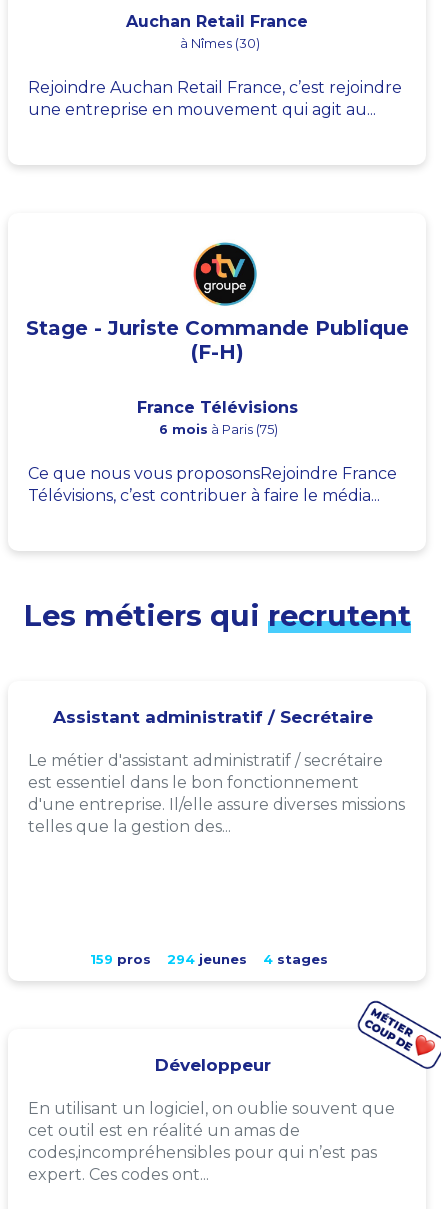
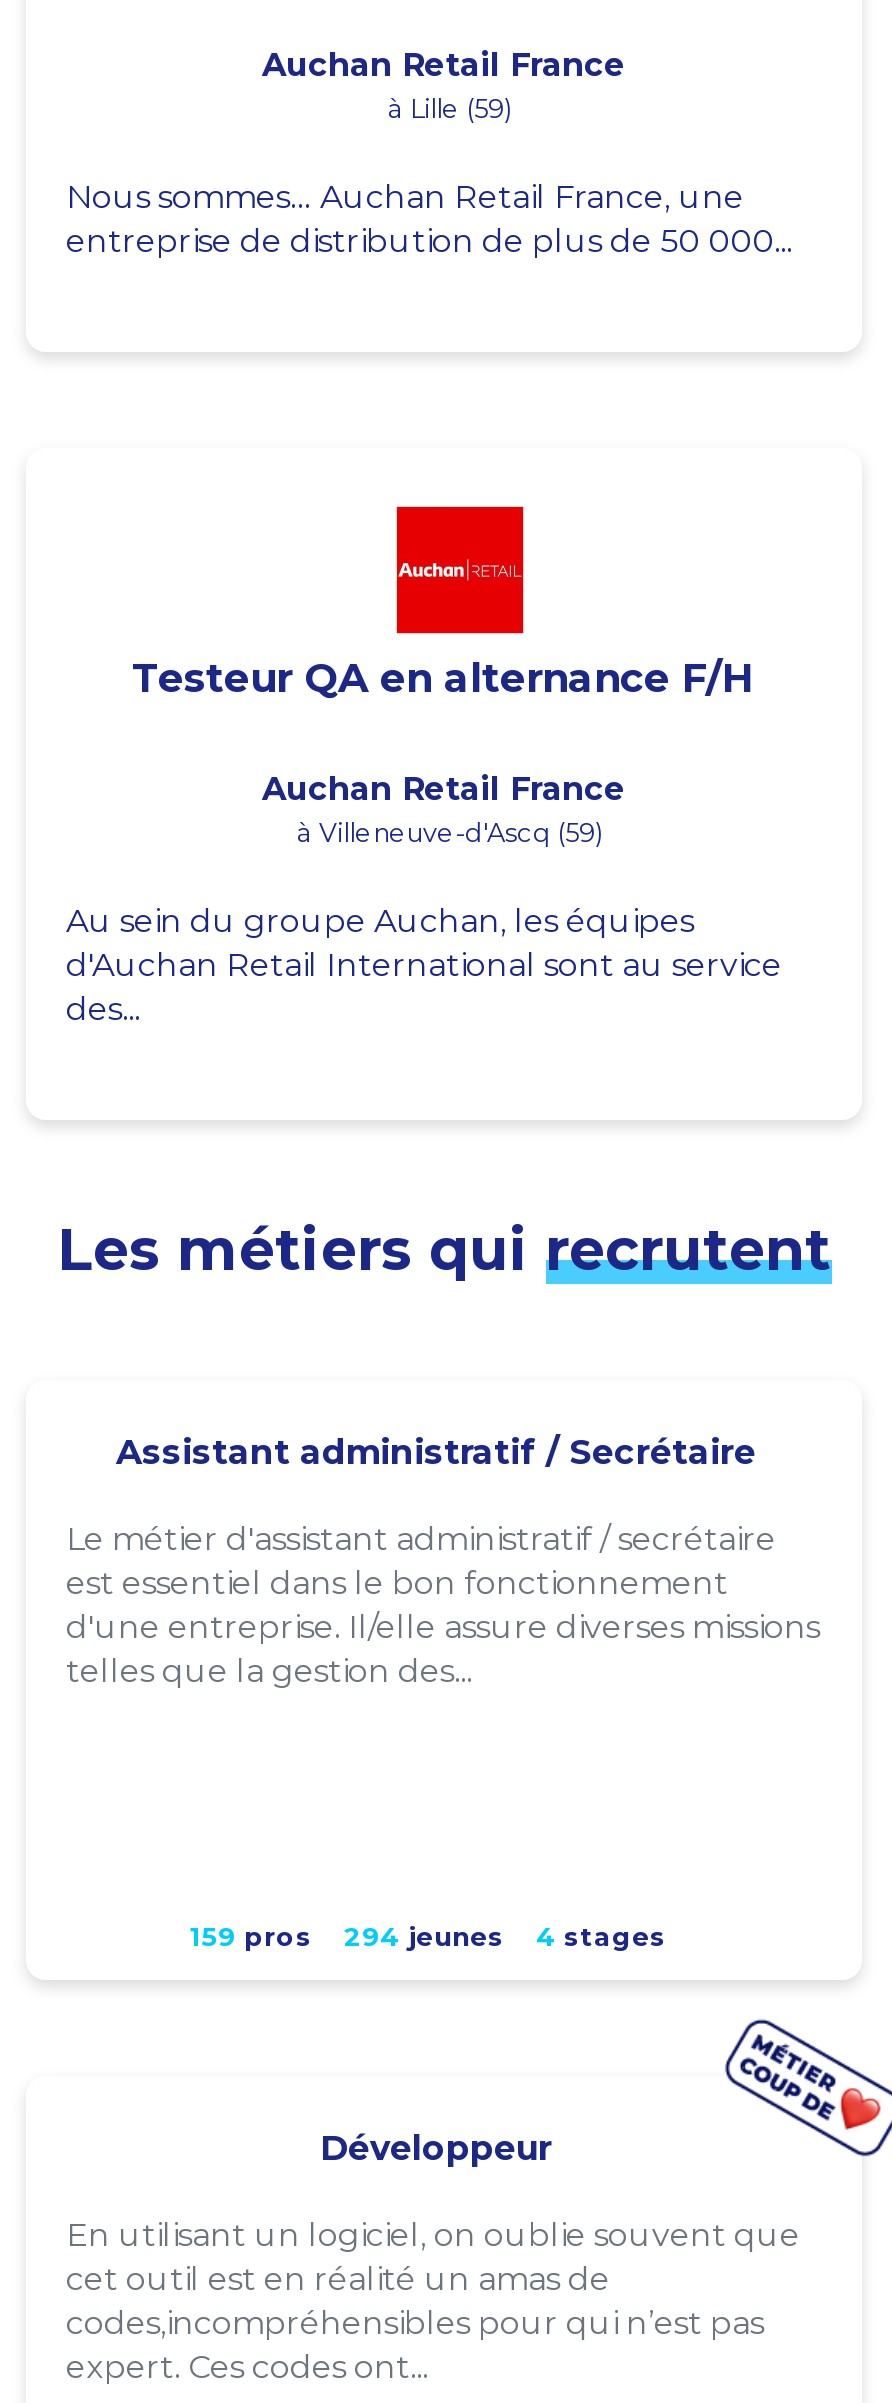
- à Nîmes (30)
+ à Lille (59)

- Rejoindre Auchan Retail France, c’est rejoindre
- une entreprise en mouvement qui agit au...
+ Nous sommes… Auchan Retail France, une
+ entreprise de distribution de plus de 50 000...

- [image]
- Stage - Juriste Commande Publique
- (F-H)
+ [image]
+ Testeur QA en alternance F/H

- France Télévisions
- 6 mois à Paris (75)
+ Auchan Retail France
+ à Villeneuve-d'Ascq (59)

- Ce que nous vous proposonsRejoindre France
- Télévisions, c’est contribuer à faire le média...
+ Au sein du groupe Auchan, les équipes
+ d'Auchan Retail International sont au service
+ des...
